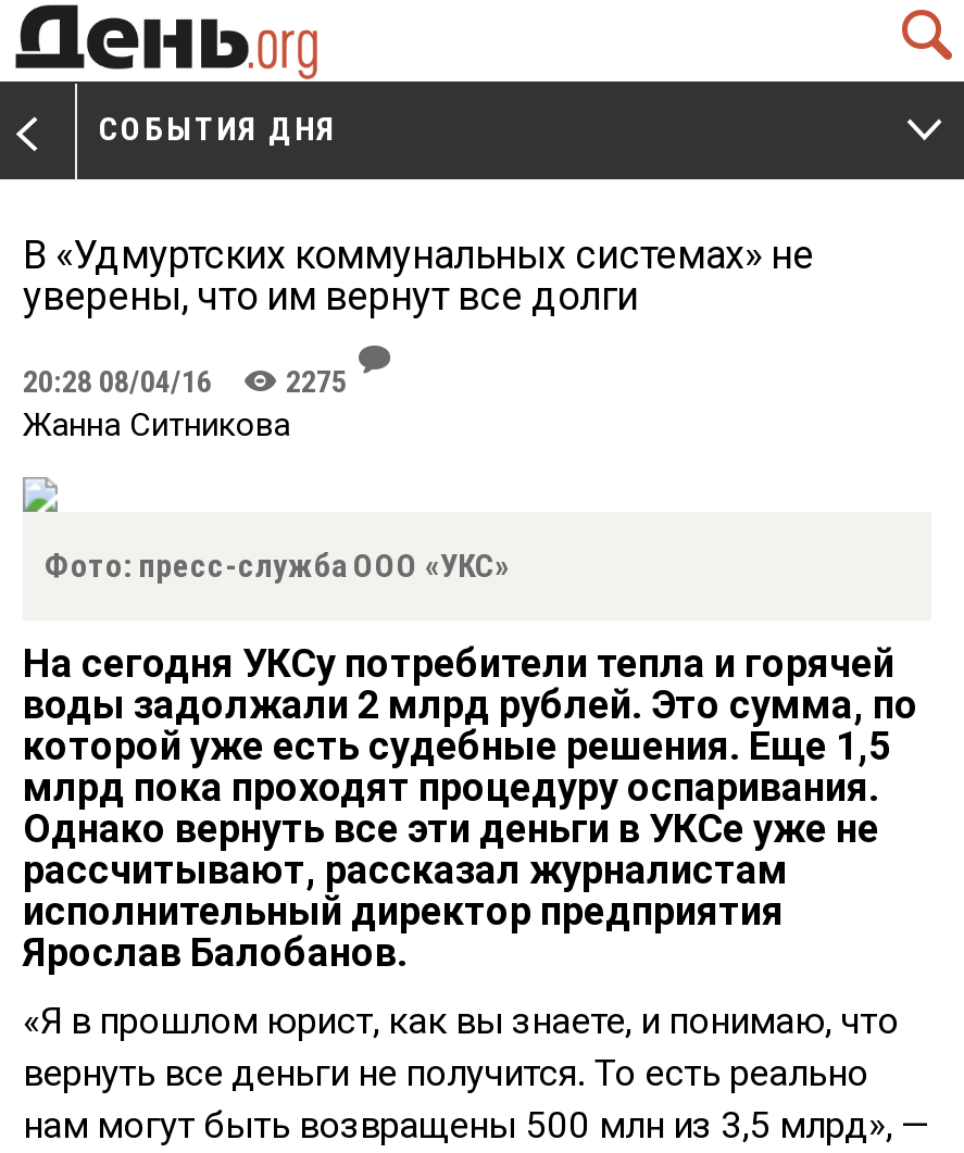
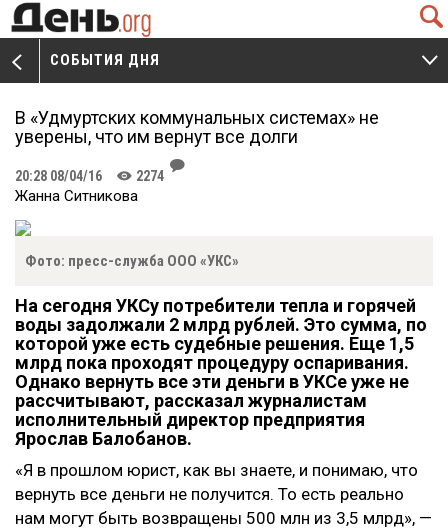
- 20:28 08/04/16 K 2275
+ 20:28 08/04/16 K 2274
